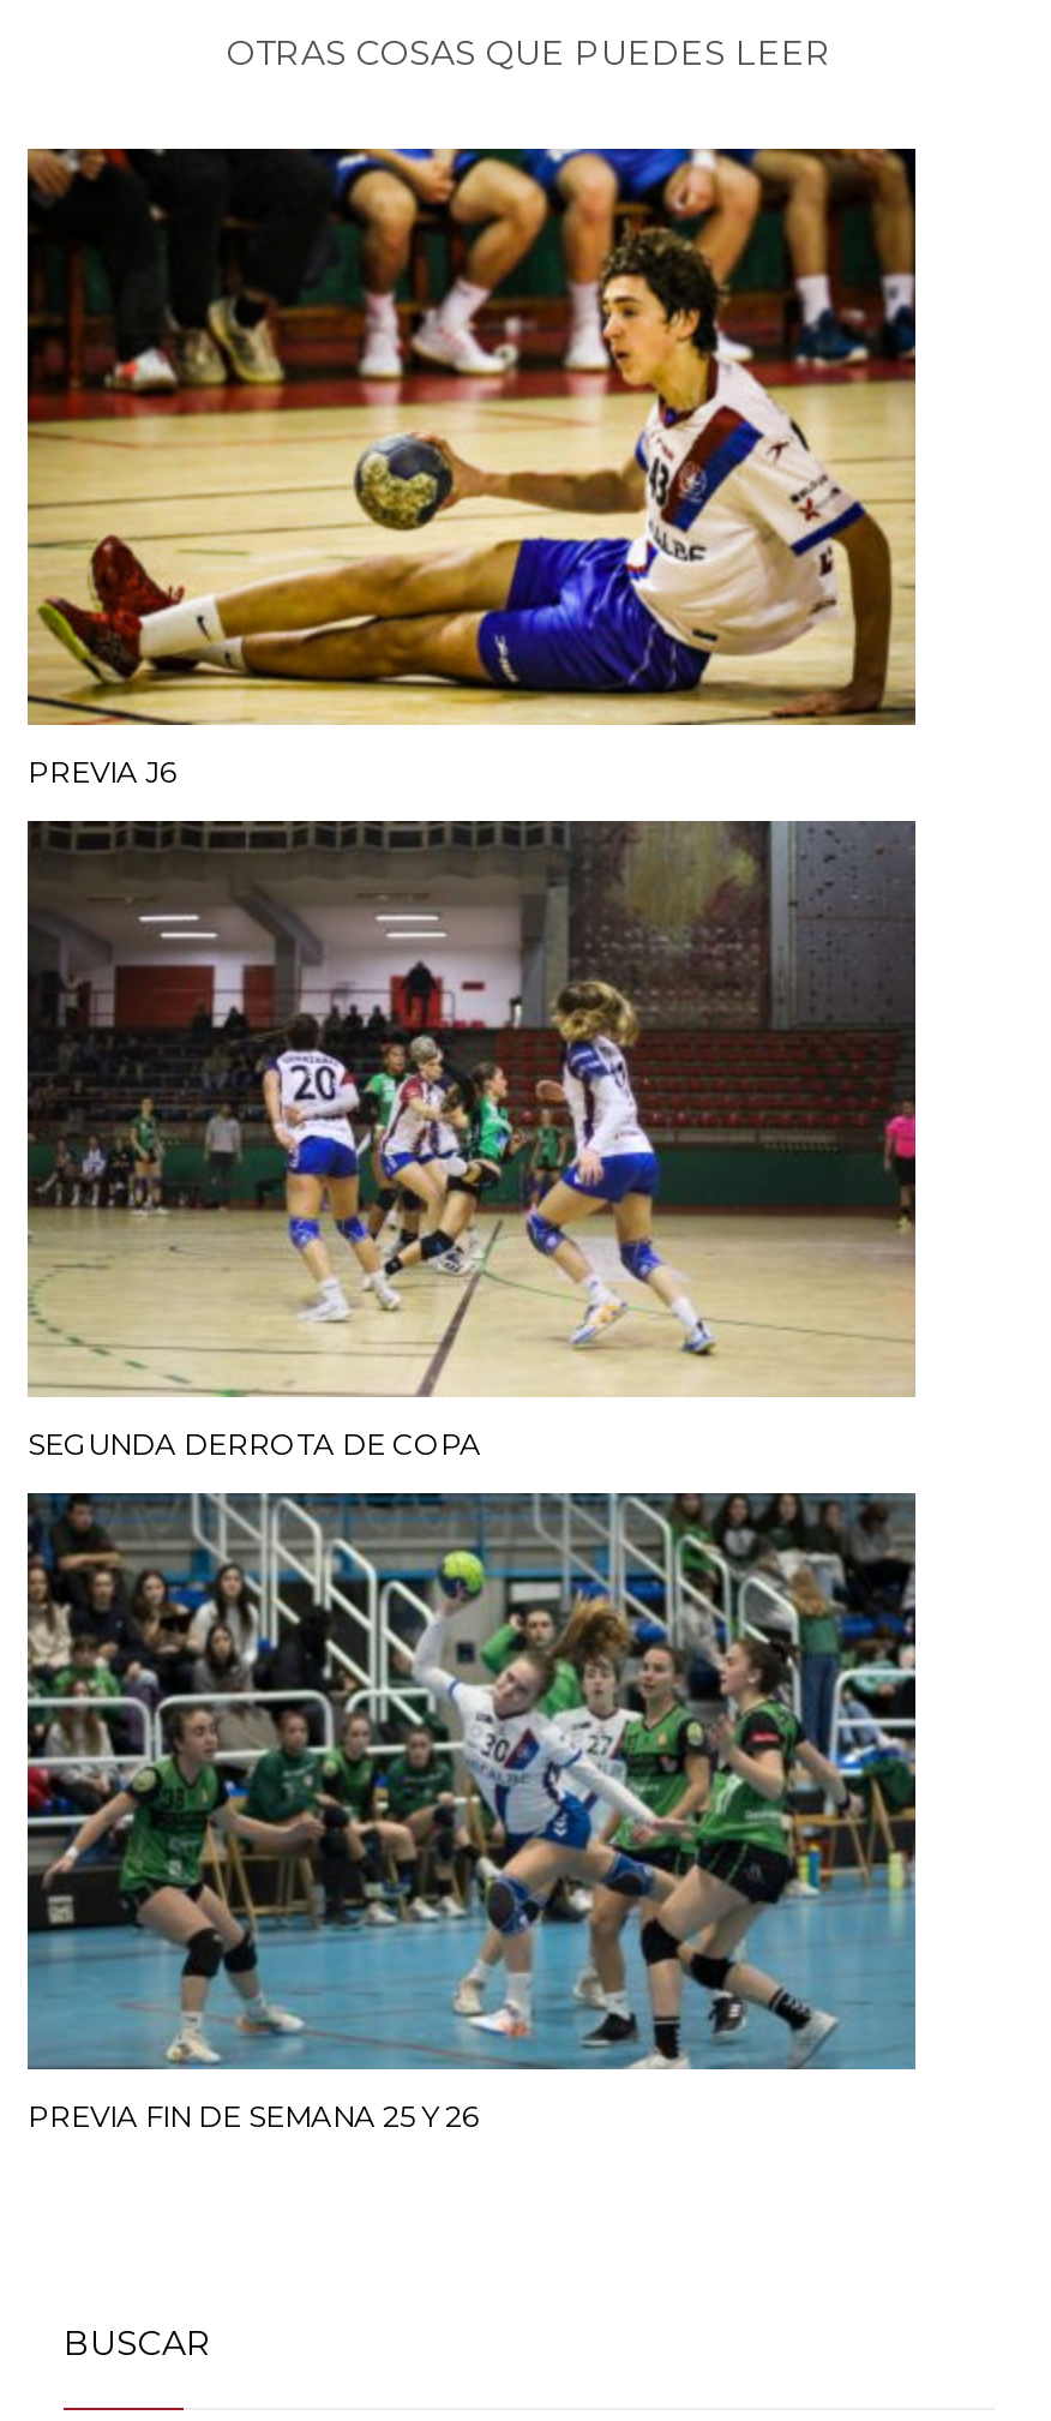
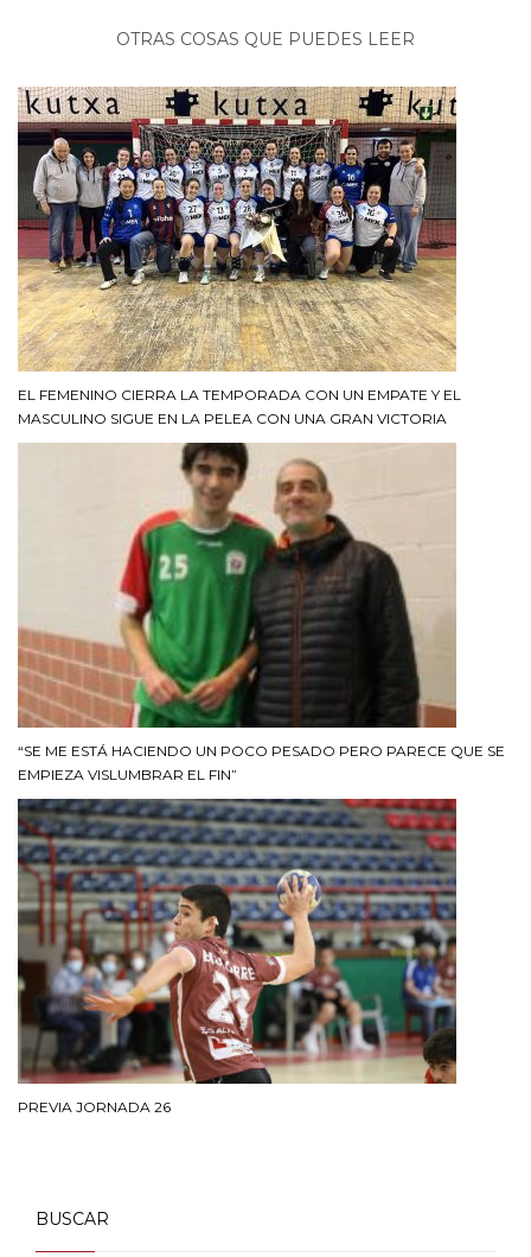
- [image]
+ [image]

- PREVIA J6
+ EL FEMENINO CIERRA LA TEMPORADA CON UN EMPATE Y EL
+ MASCULINO SIGUE EN LA PELEA CON UNA GRAN VICTORIA

- [image]
- SEGUNDA DERROTA DE COPA
+ [image]
+ “SE ME ESTÁ HACIENDO UN POCO PESADO PERO PARECE QUE SE
+ EMPIEZA VISLUMBRAR EL FIN”

- [image]
- PREVIA FIN DE SEMANA 25 Y 26
+ [image]
+ PREVIA JORNADA 26
